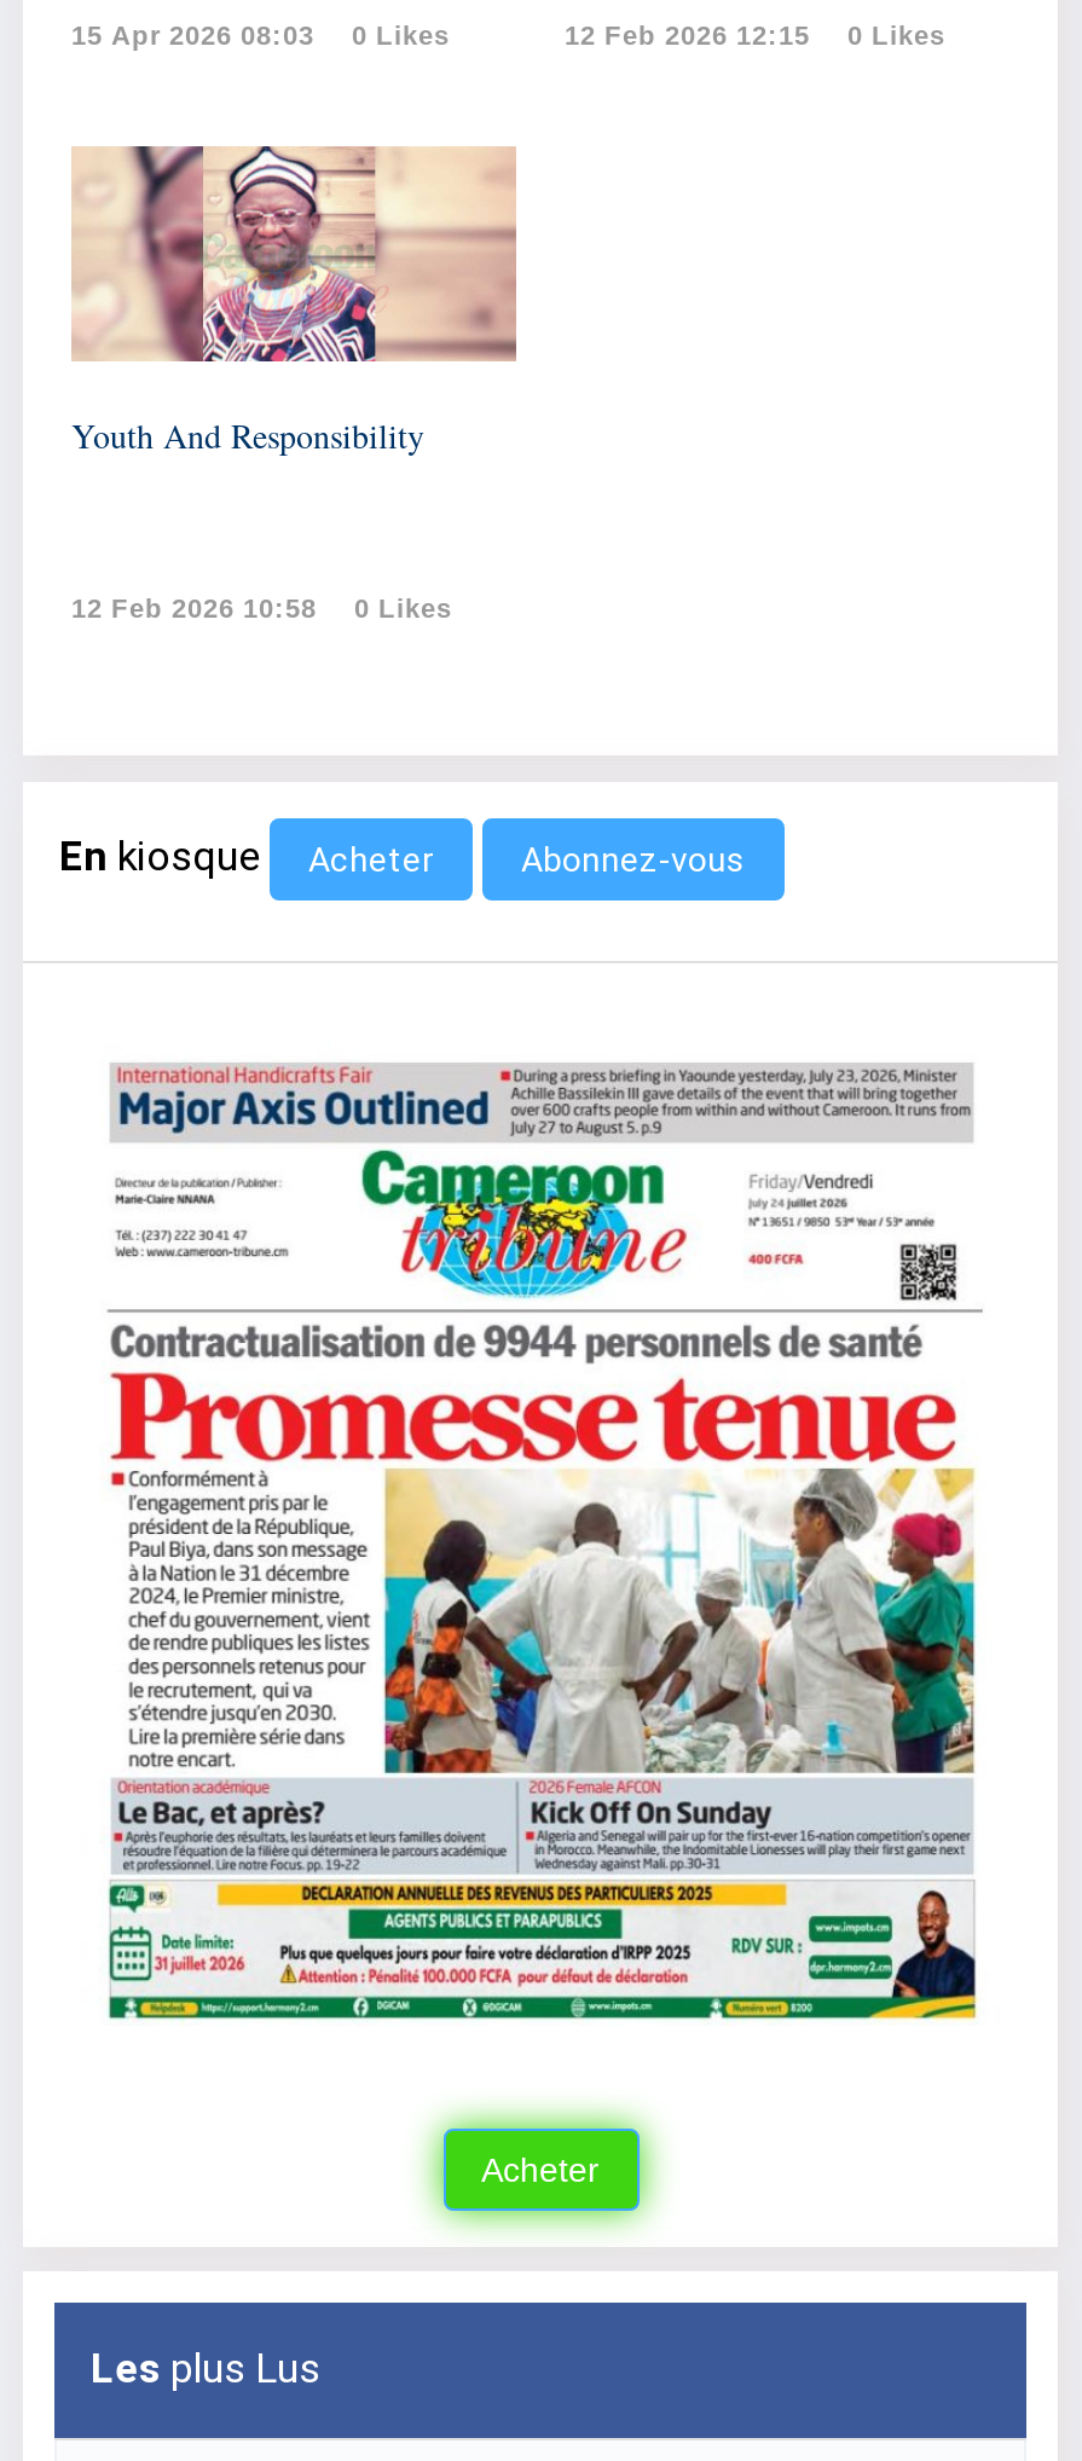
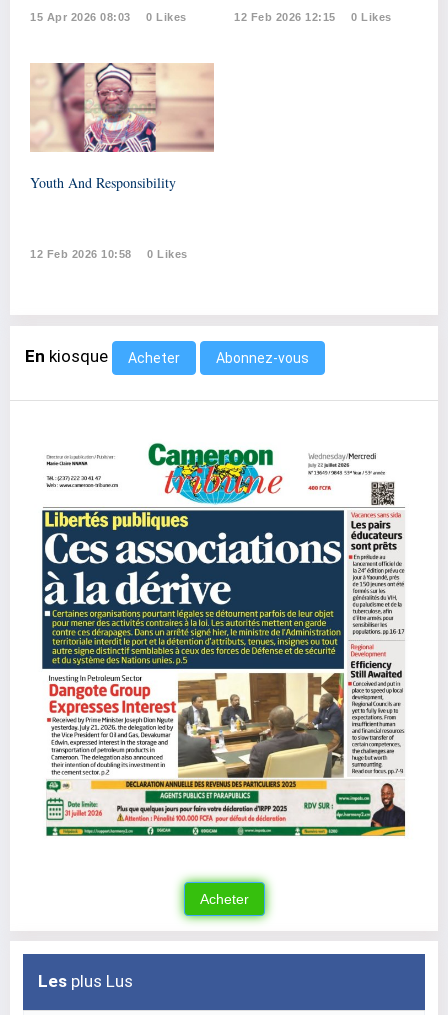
- [image]
+ [image]
